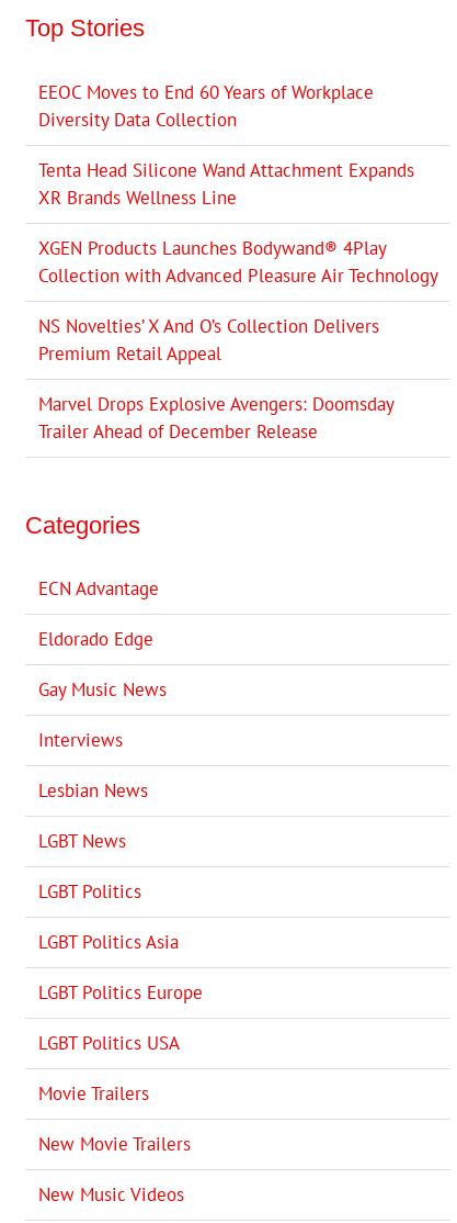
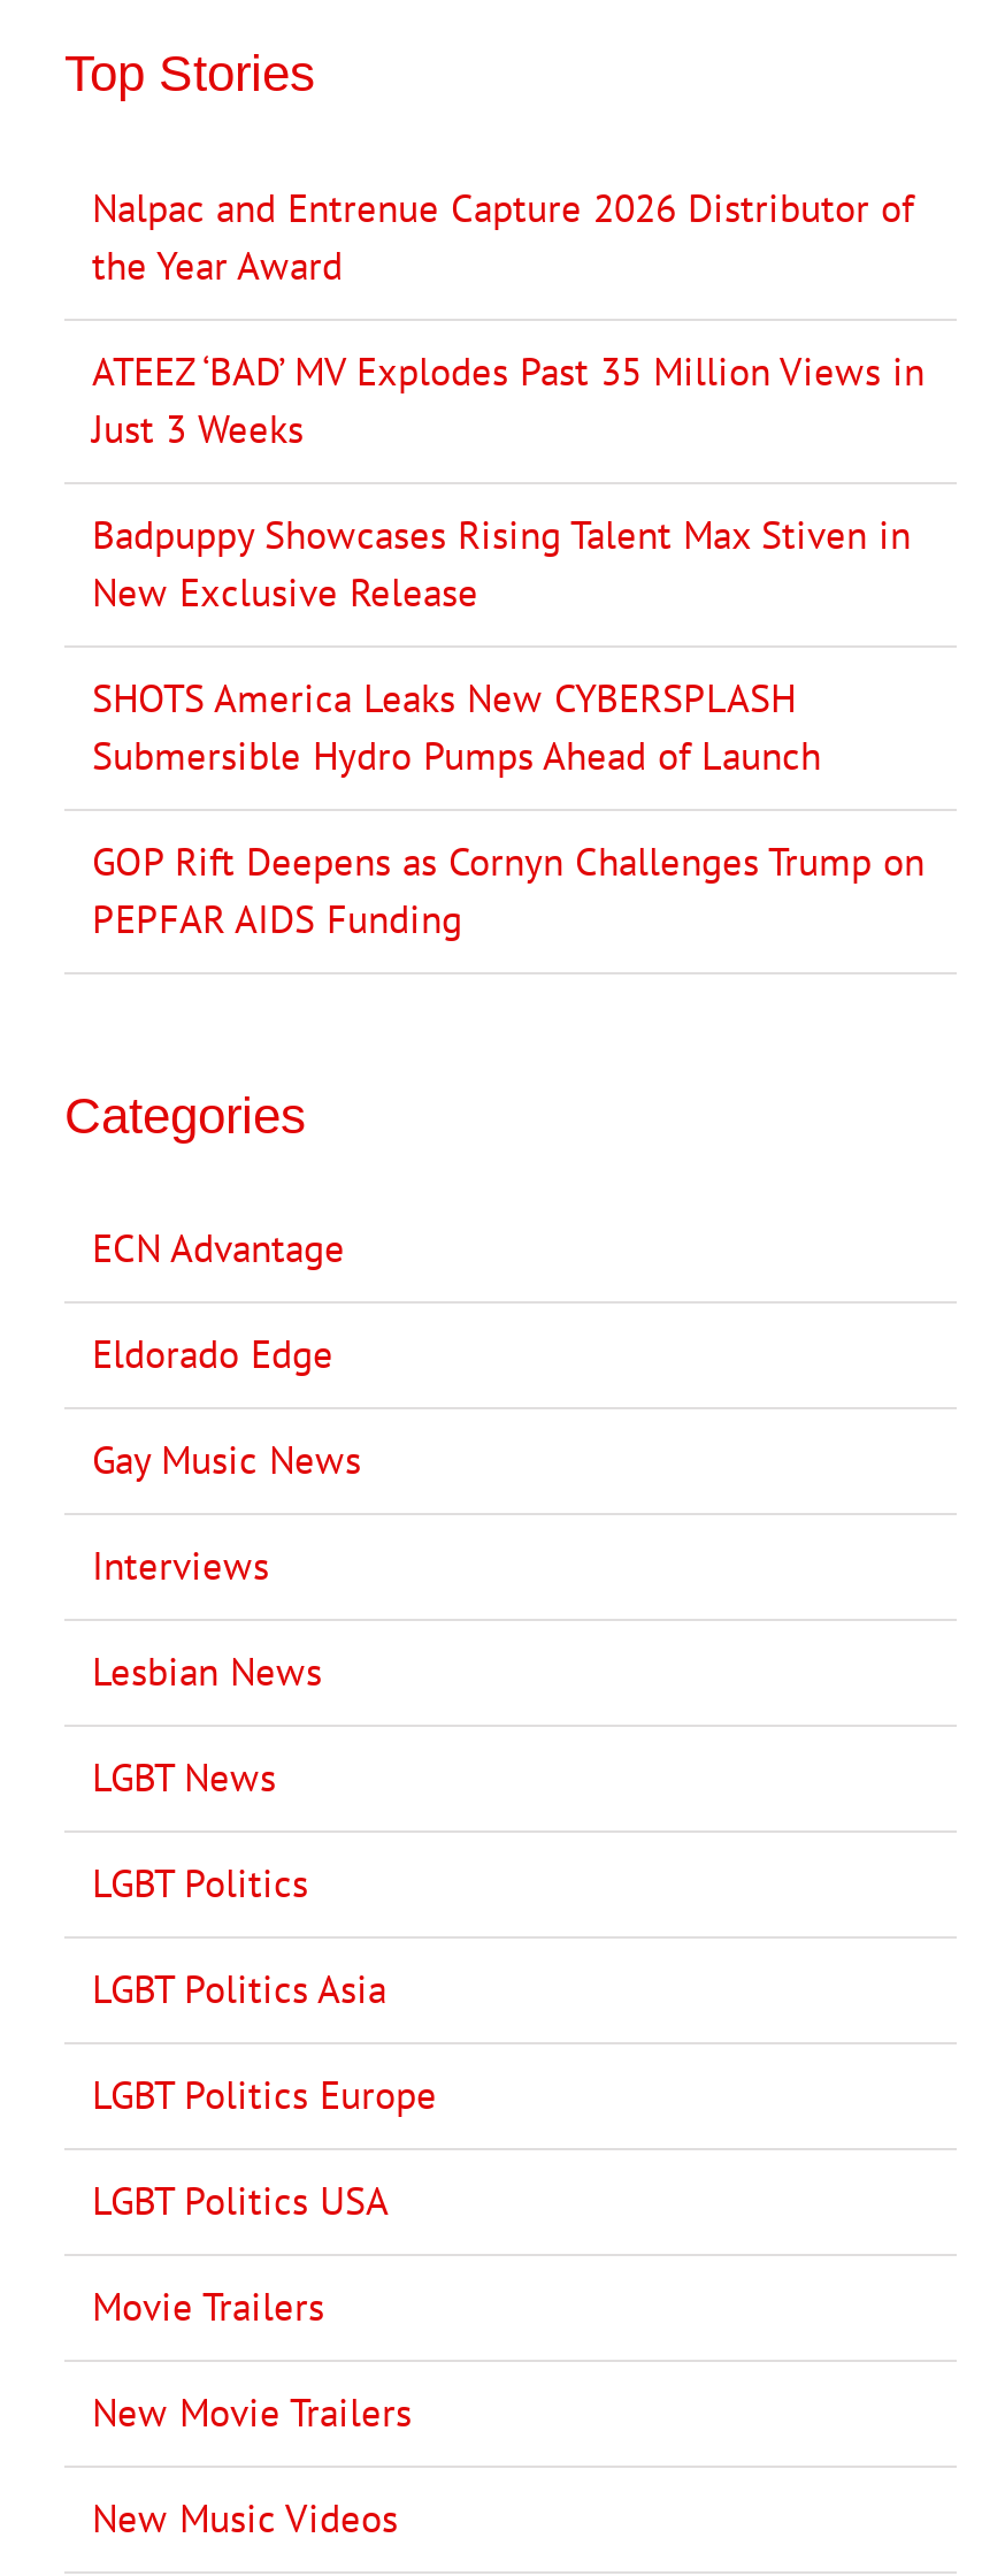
- EEOC Moves to End 60 Years of Workplace
- Diversity Data Collection
+ Nalpac and Entrenue Capture 2026 Distributor of
+ the Year Award

- Tenta Head Silicone Wand Attachment Expands
- XR Brands Wellness Line
+ ATEEZ ‘BAD’ MV Explodes Past 35 Million Views in
+ Just 3 Weeks

- XGEN Products Launches Bodywand® 4Play
- Collection with Advanced Pleasure Air Technology
+ Badpuppy Showcases Rising Talent Max Stiven in
+ New Exclusive Release

- NS Novelties’ X And O’s Collection Delivers
- Premium Retail Appeal
+ SHOTS America Leaks New CYBERSPLASH
+ Submersible Hydro Pumps Ahead of Launch

- Marvel Drops Explosive Avengers: Doomsday
- Trailer Ahead of December Release
+ GOP Rift Deepens as Cornyn Challenges Trump on
+ PEPFAR AIDS Funding
